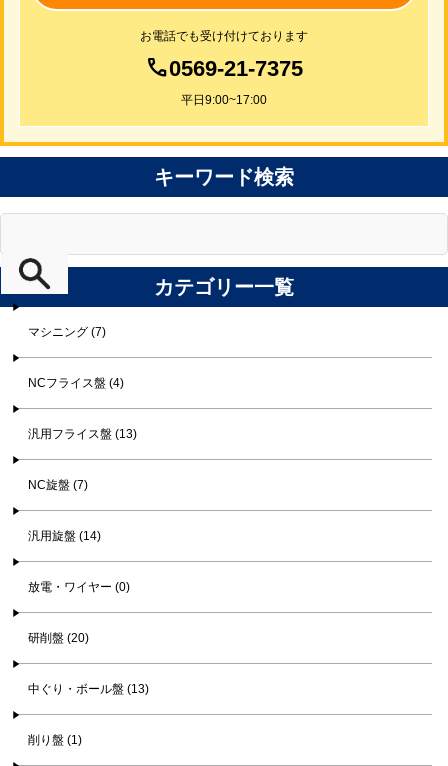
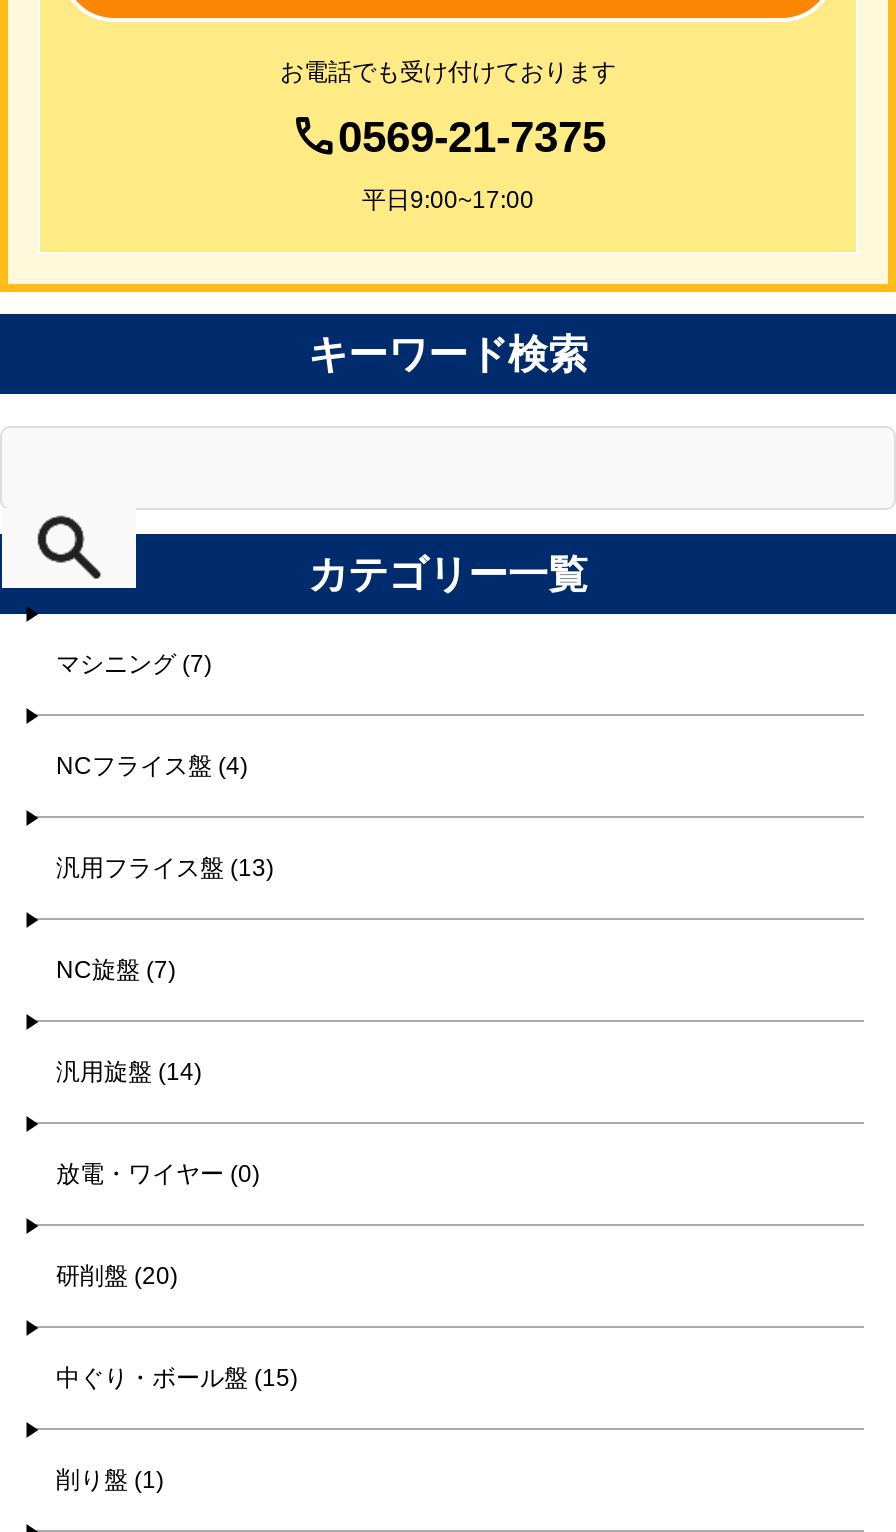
- 中ぐり・ボール盤 (13)
+ 中ぐり・ボール盤 (15)
